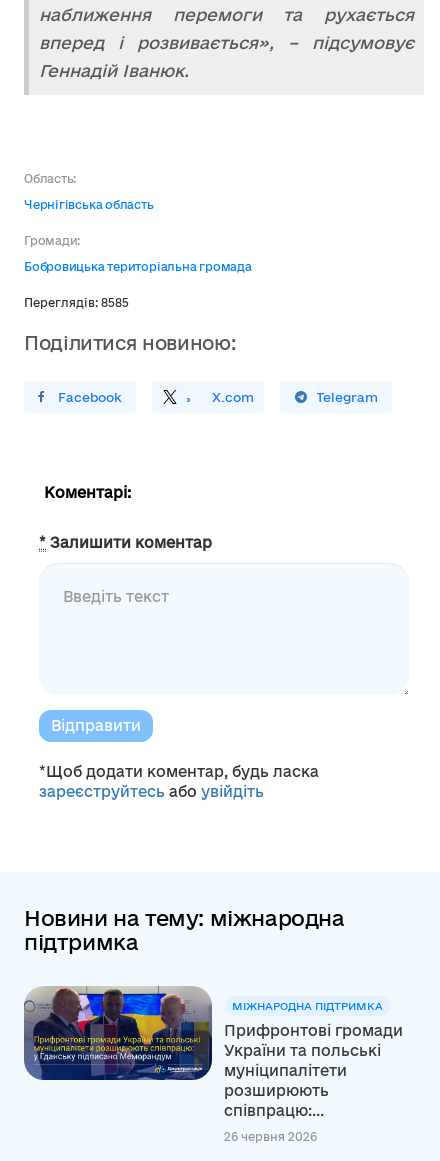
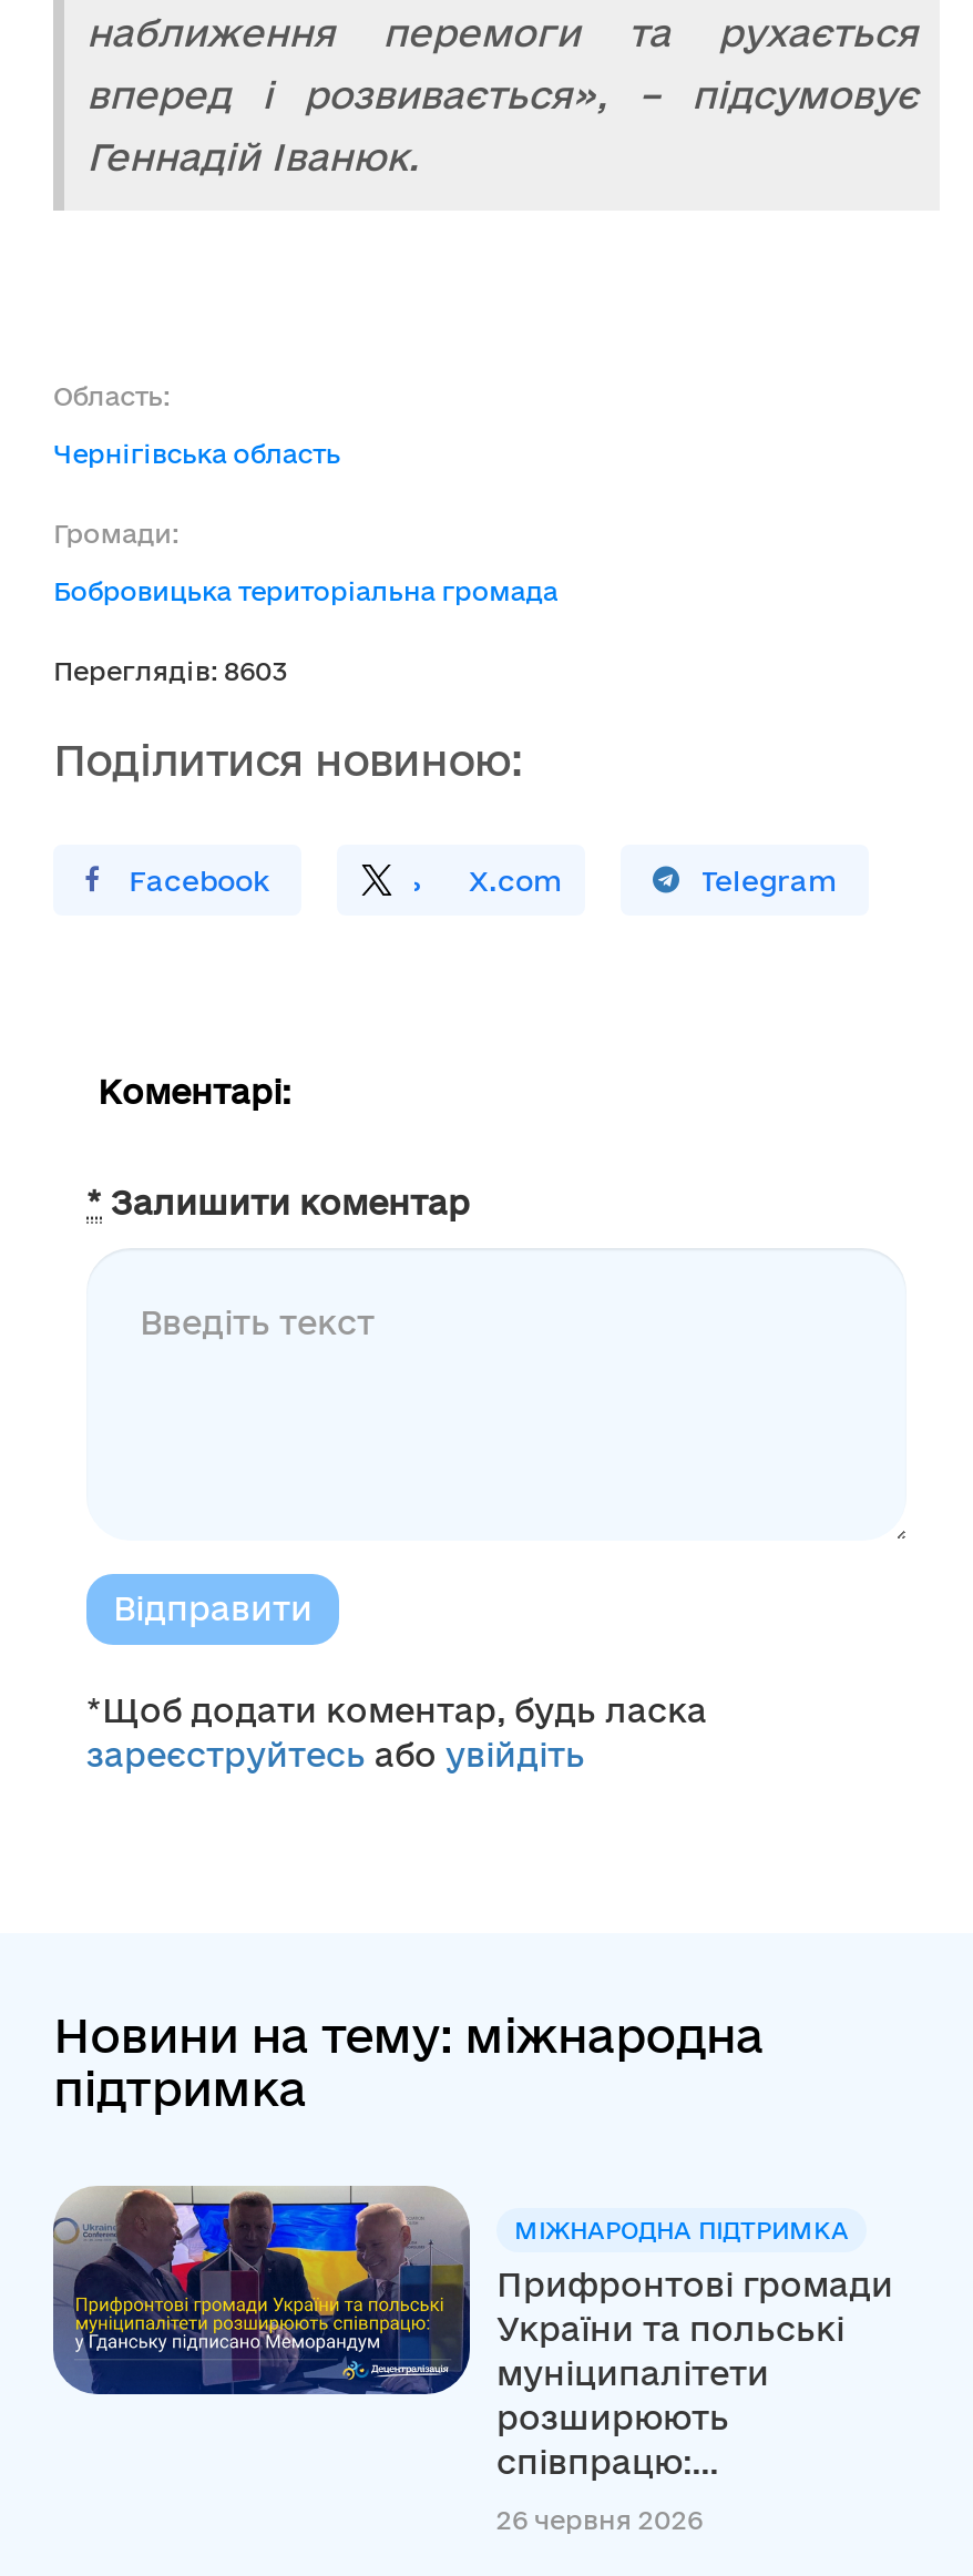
- Переглядів: 8585
+ Переглядів: 8603
